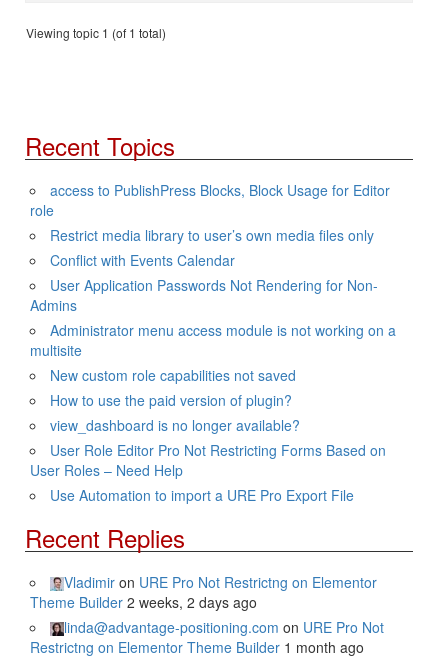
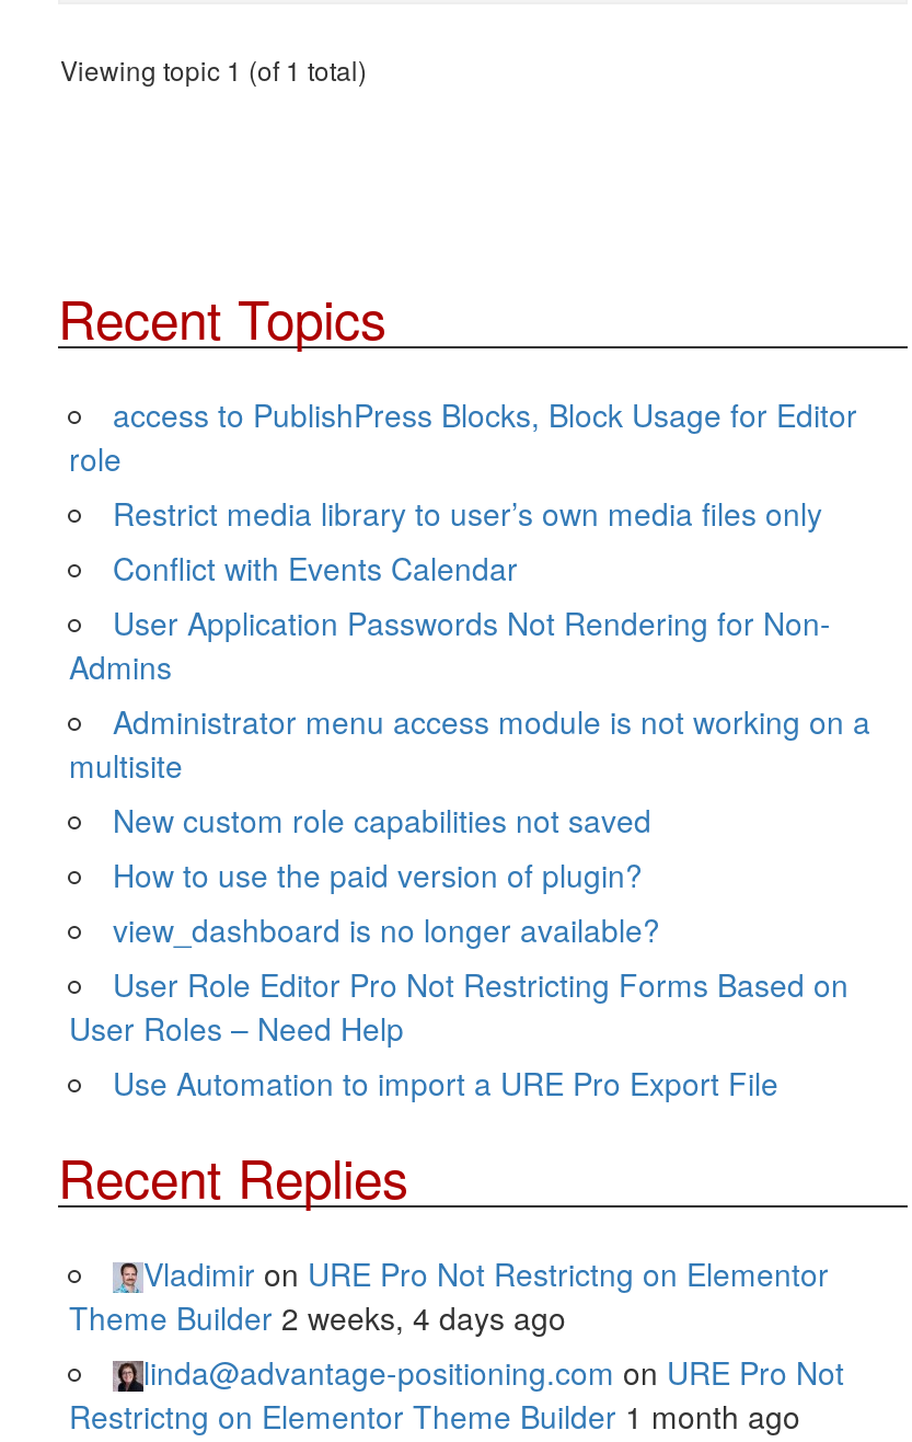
- Theme Builder 2 weeks, 2 days ago
+ Theme Builder 2 weeks, 4 days ago
